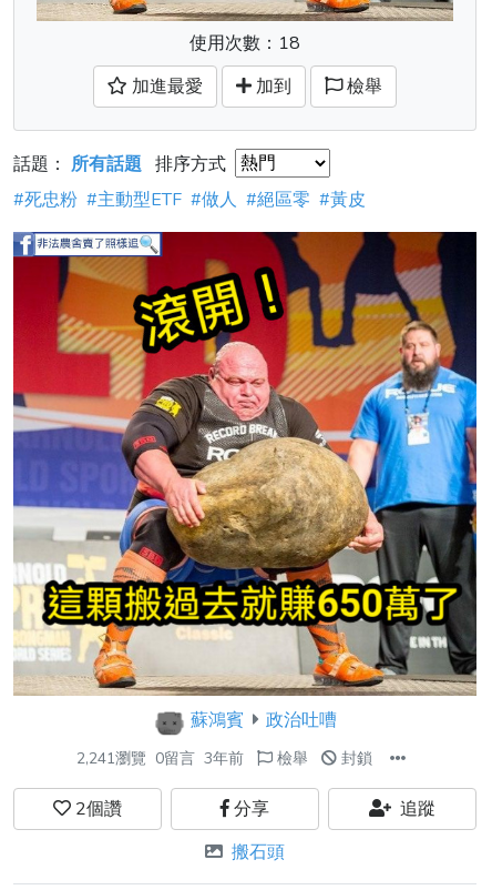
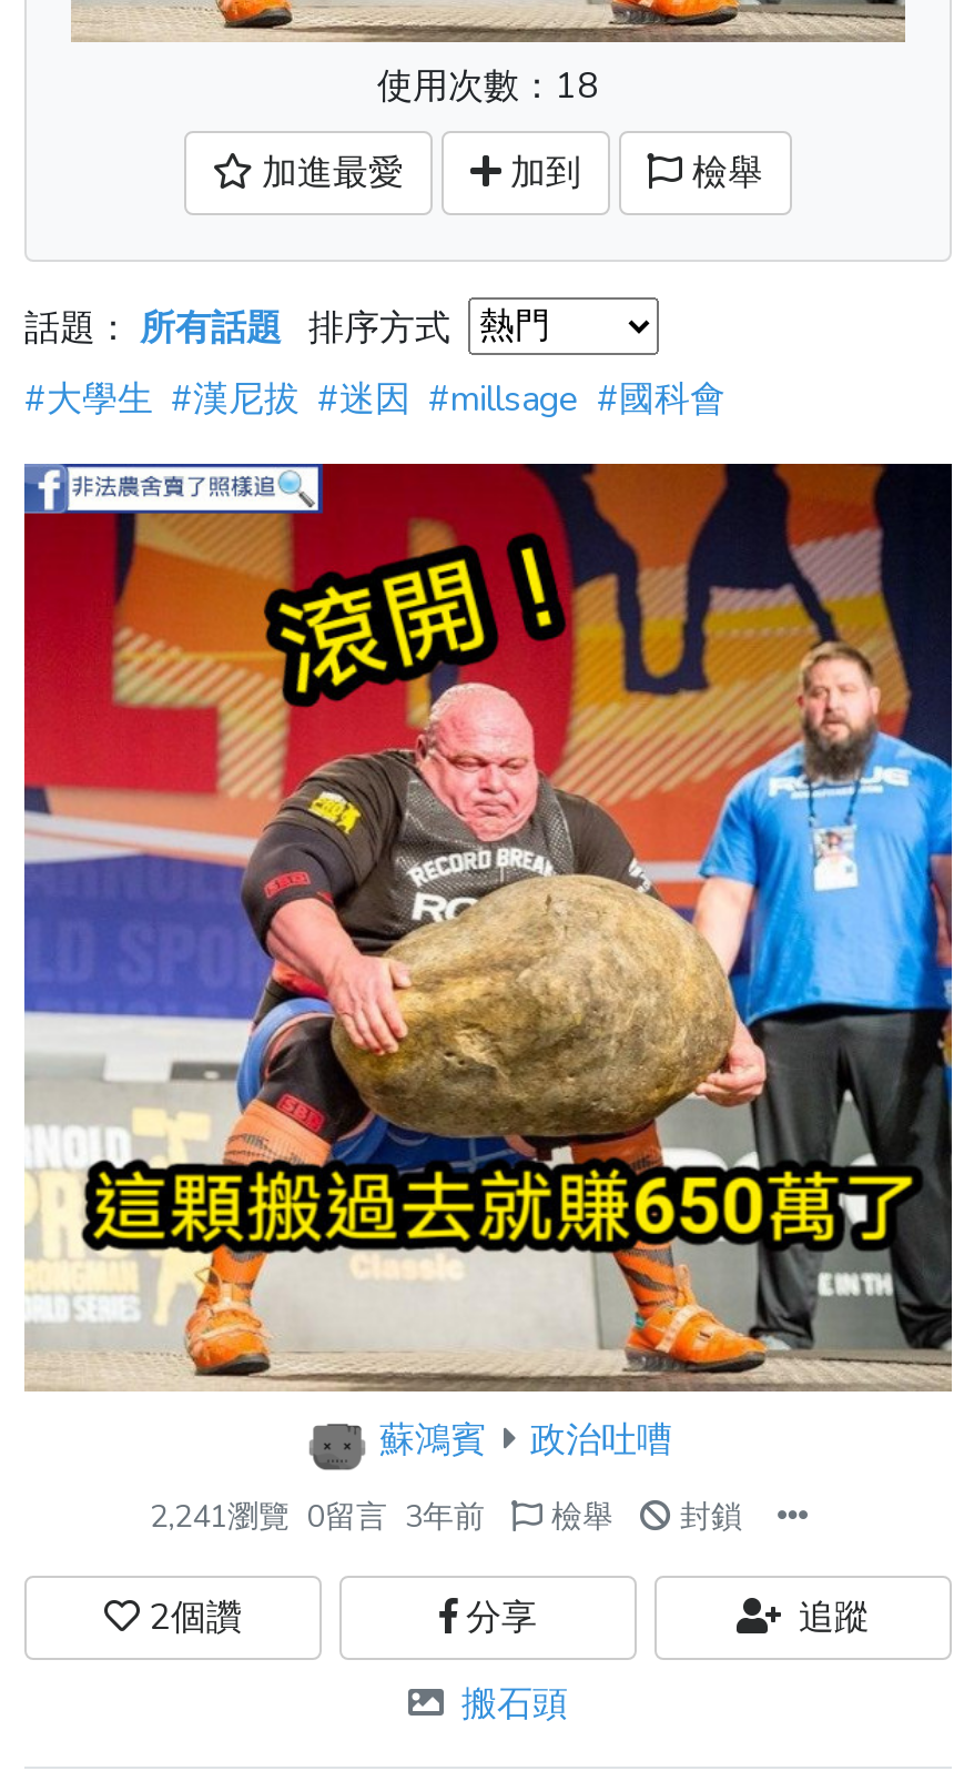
- #死忠粉 #主動型ETF #做人 #絕區零 #黃皮
+ #大學生 #漢尼拔 #迷因 #millsage #國科會
